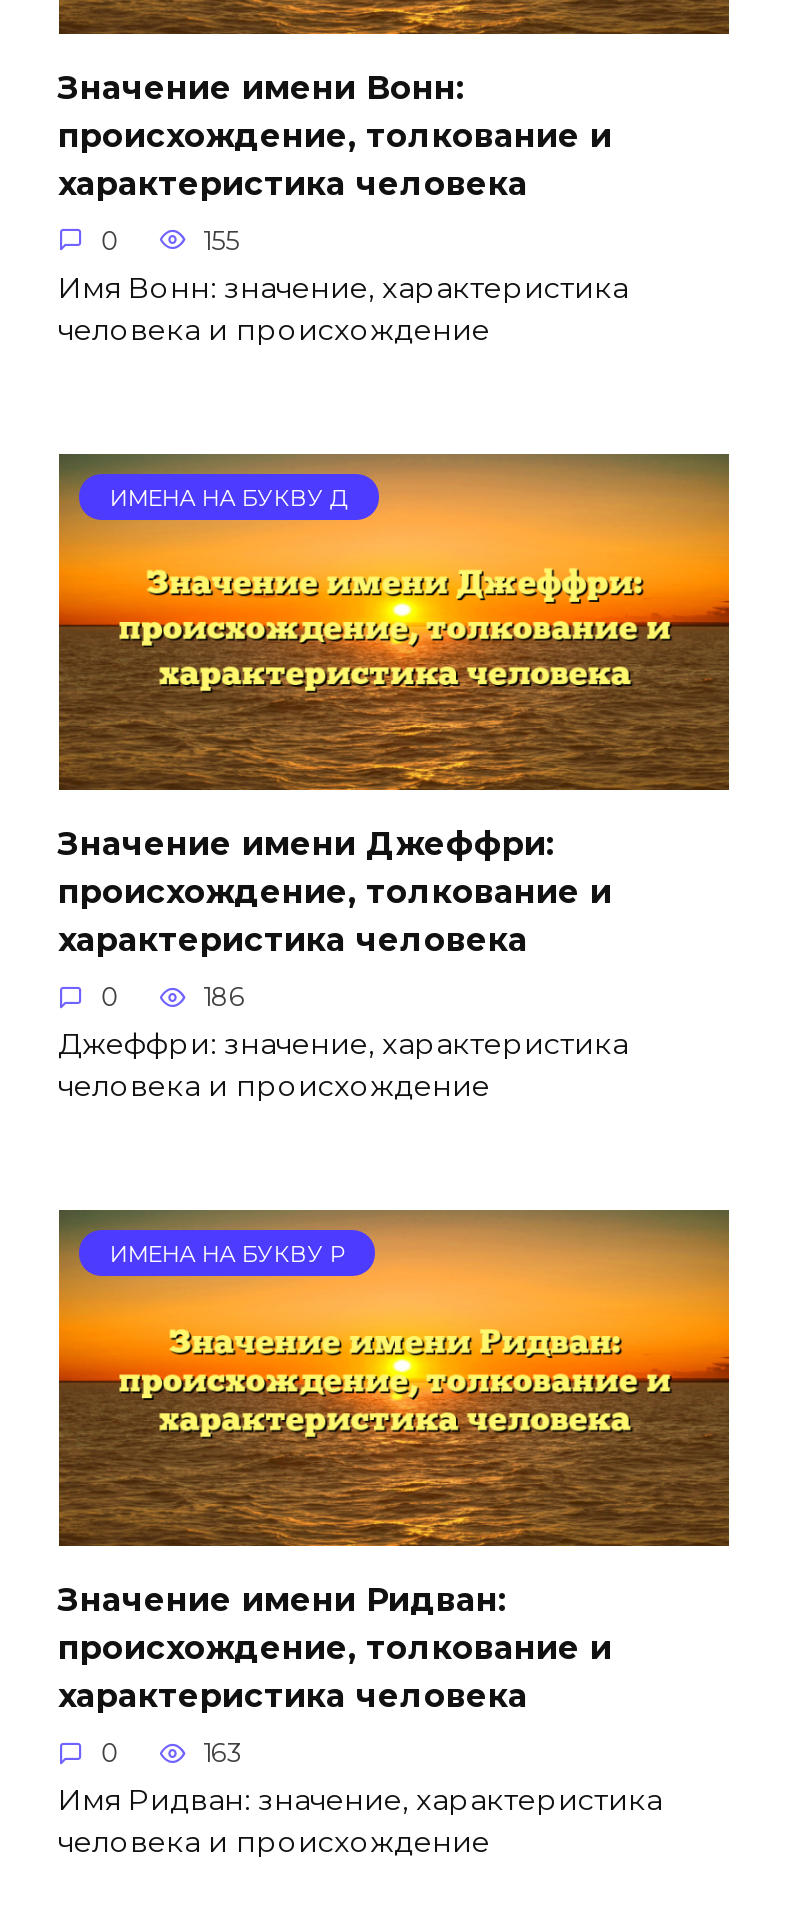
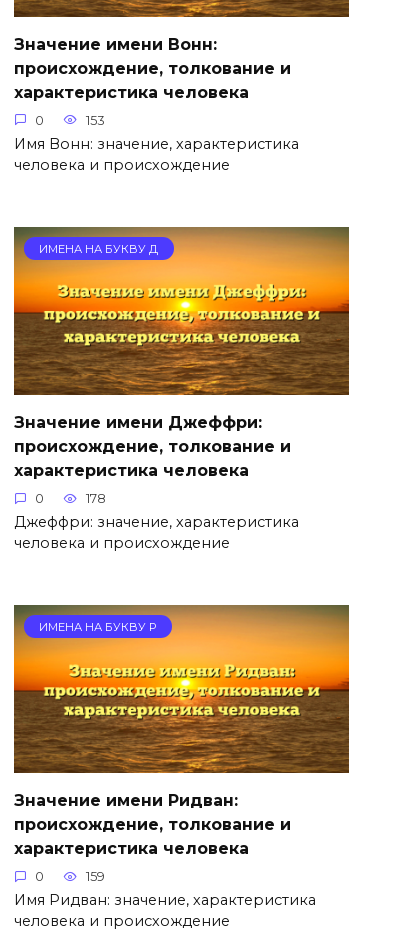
- 155
+ 153

- 186
+ 178

- 163
+ 159
